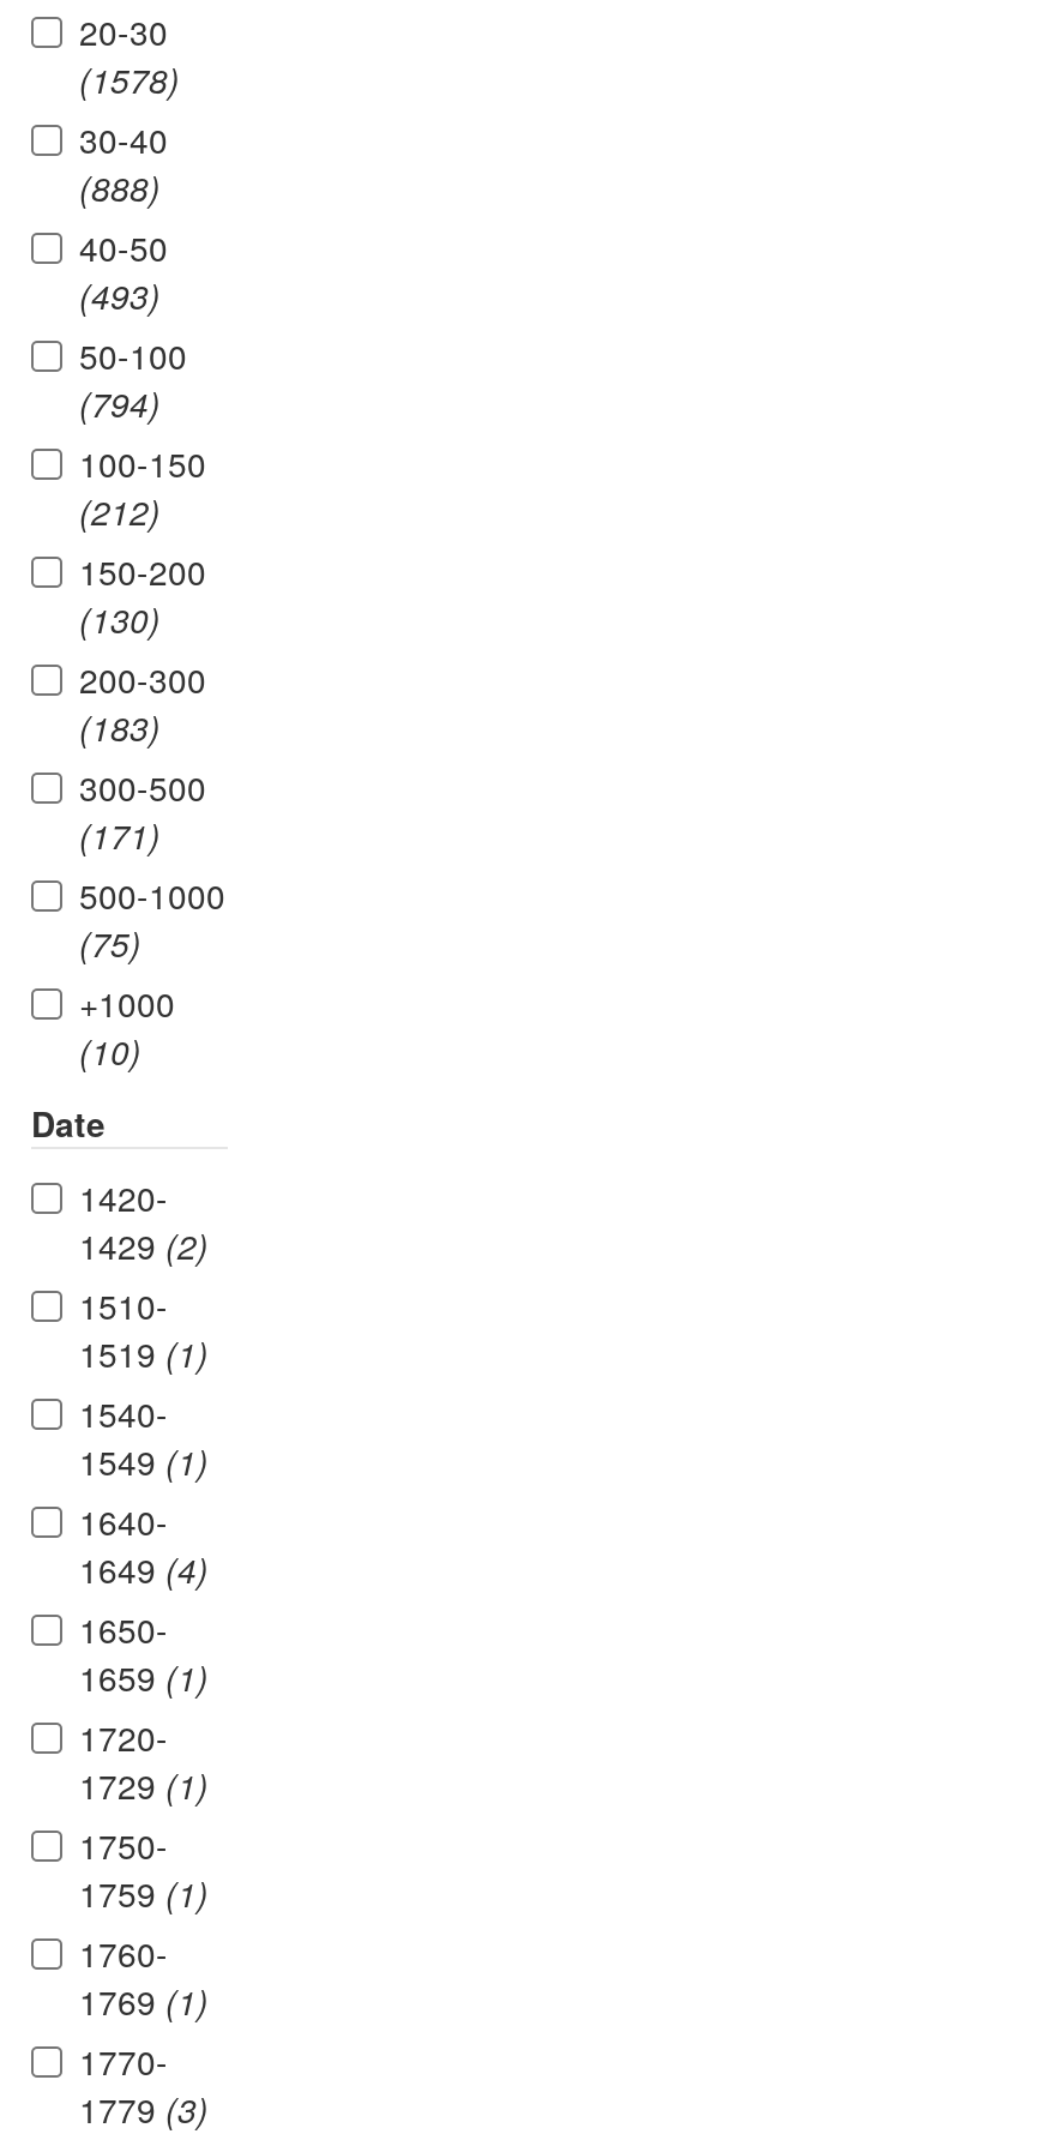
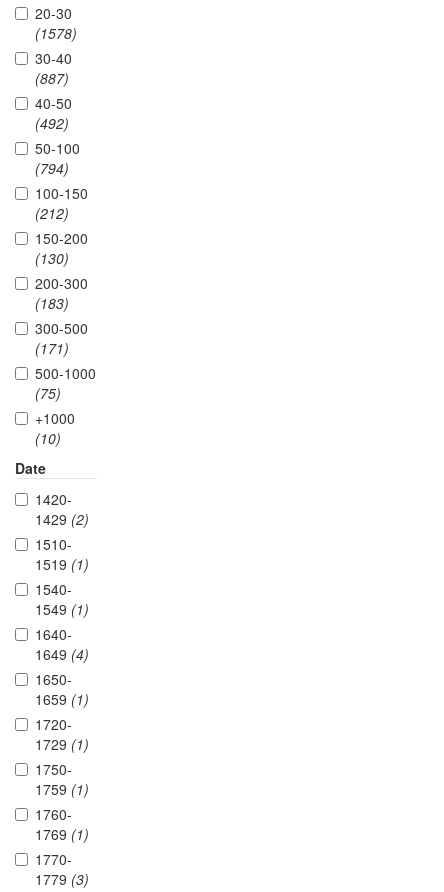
- (888)
+ (887)

- (493)
+ (492)
